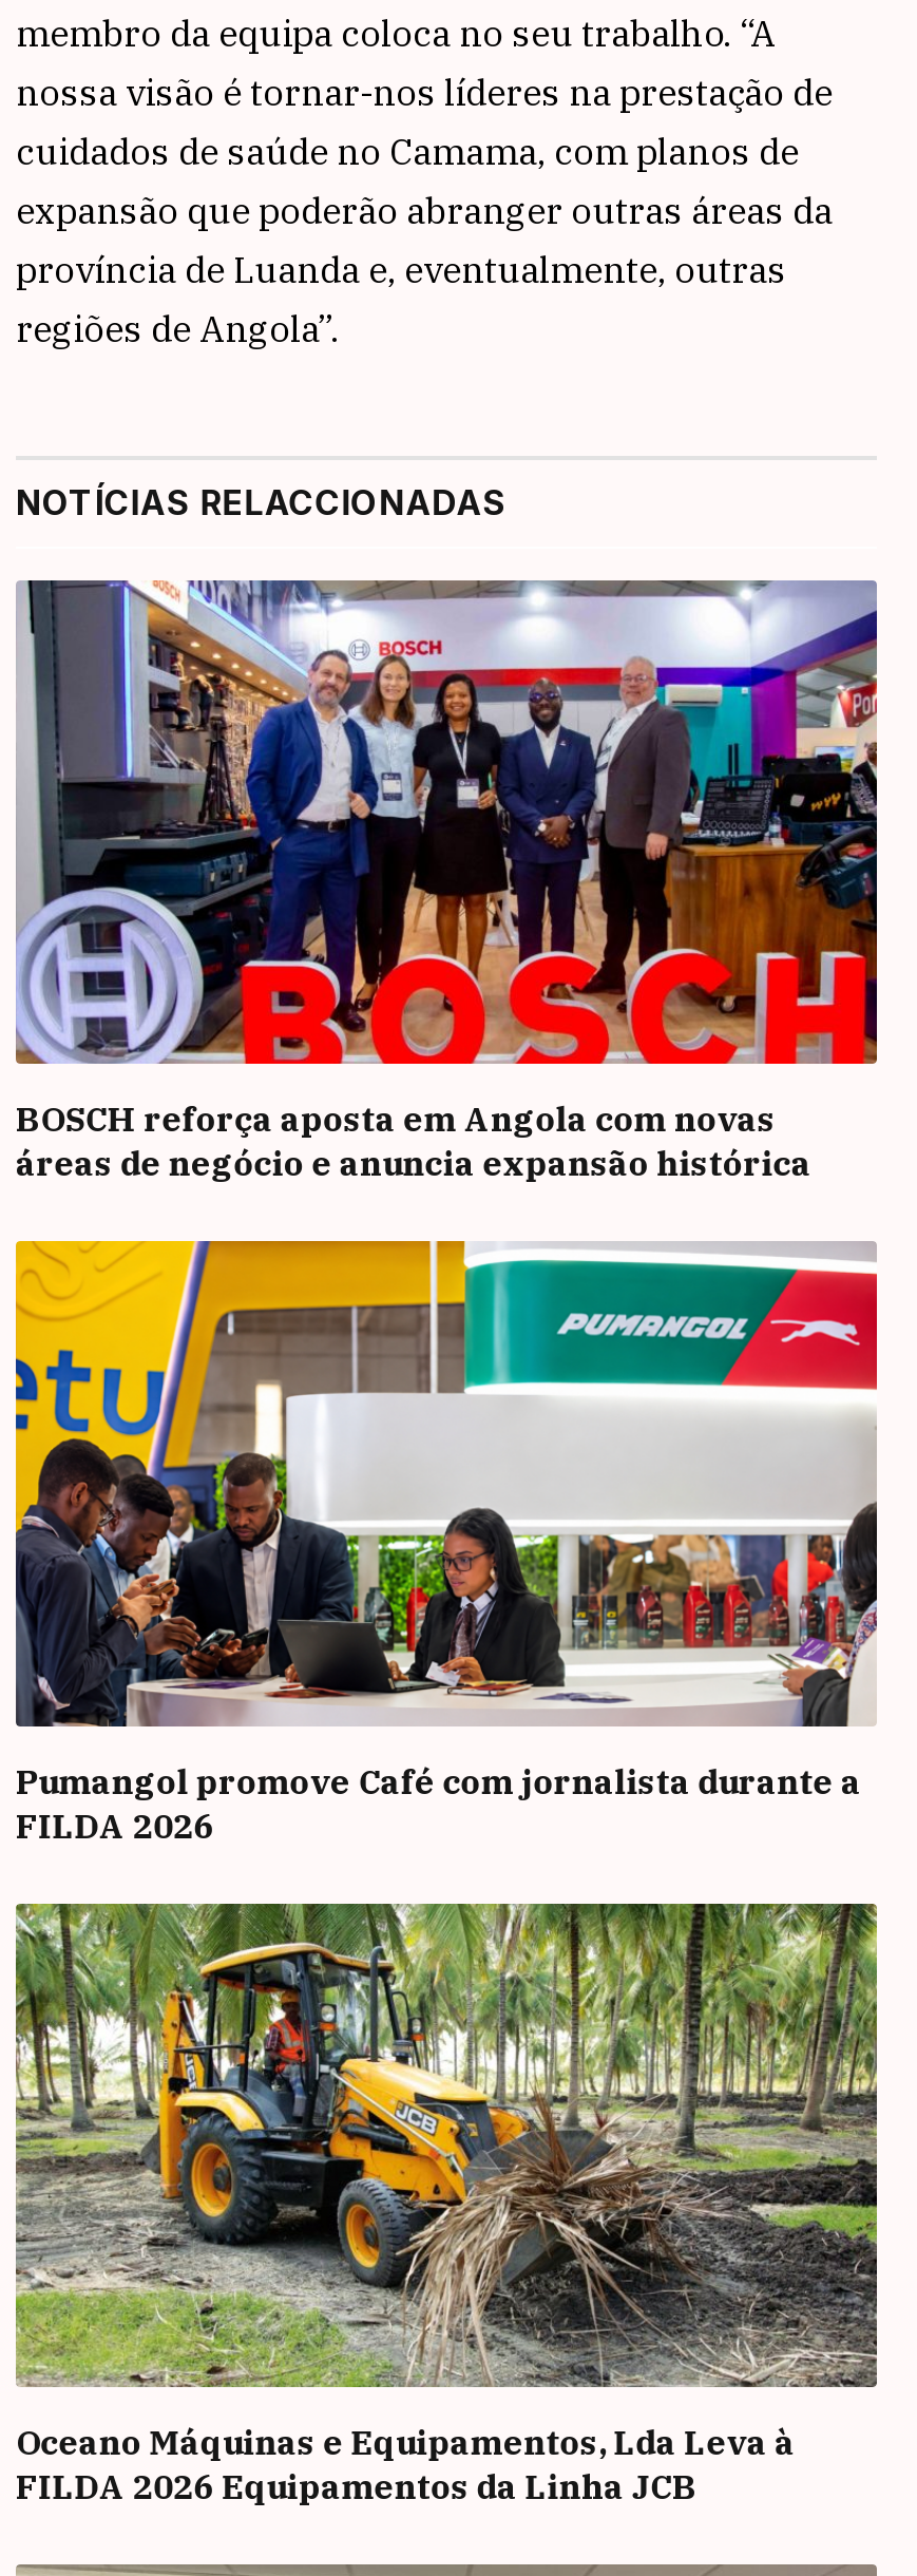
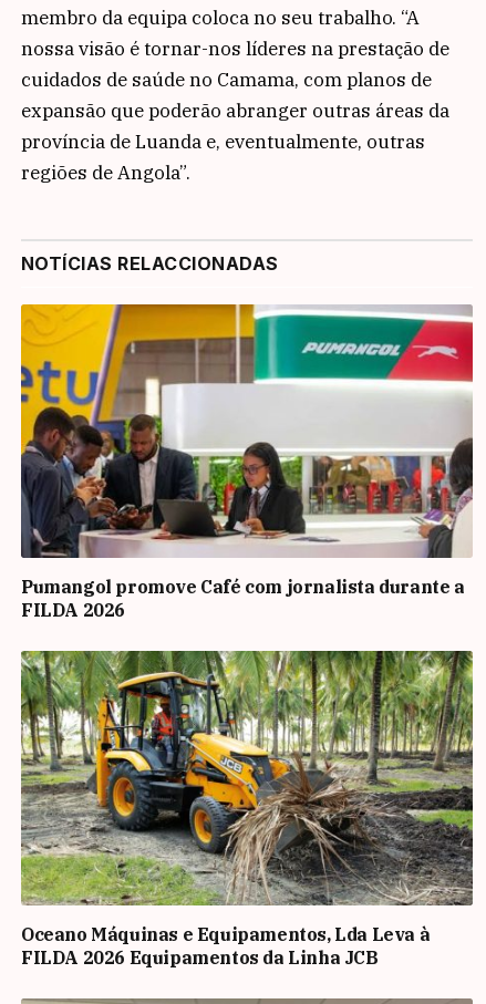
- [image]
- BOSCH reforça aposta em Angola com novas
- áreas de negócio e anuncia expansão histórica

moved up: [image]
